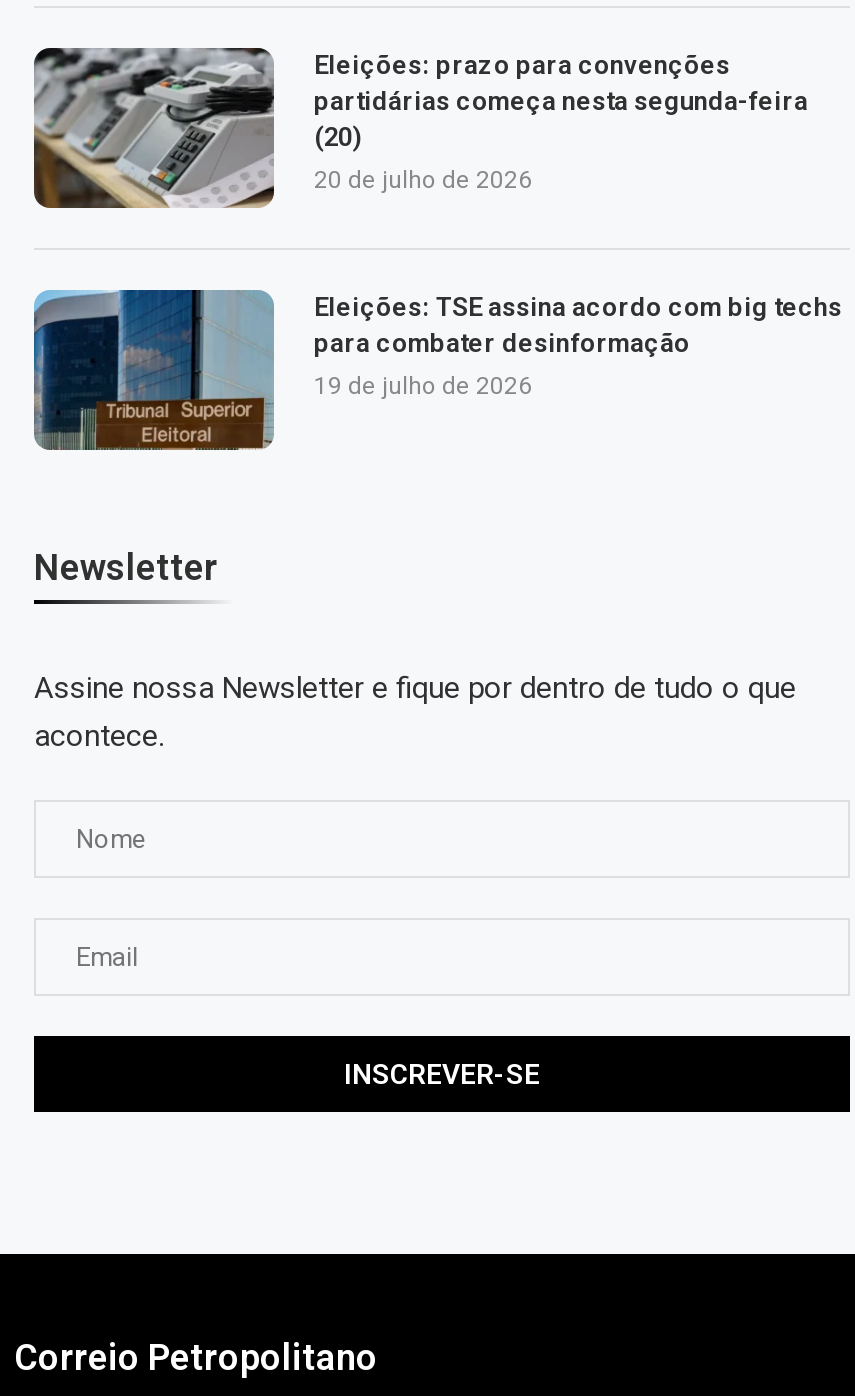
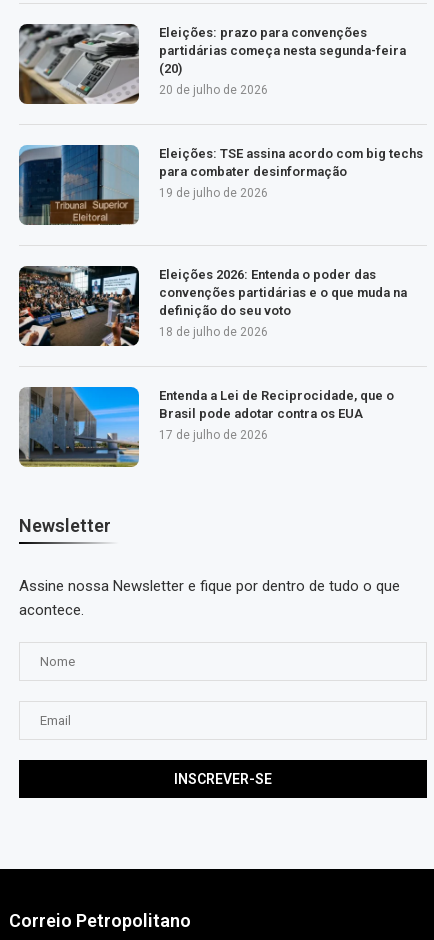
+ [image]
+ Eleições 2026: Entenda o poder das
+ convenções partidárias e o que muda na
+ definição do seu voto
+ 18 de julho de 2026

+ [image]
+ Entenda a Lei de Reciprocidade, que o
+ Brasil pode adotar contra os EUA
+ 17 de julho de 2026
